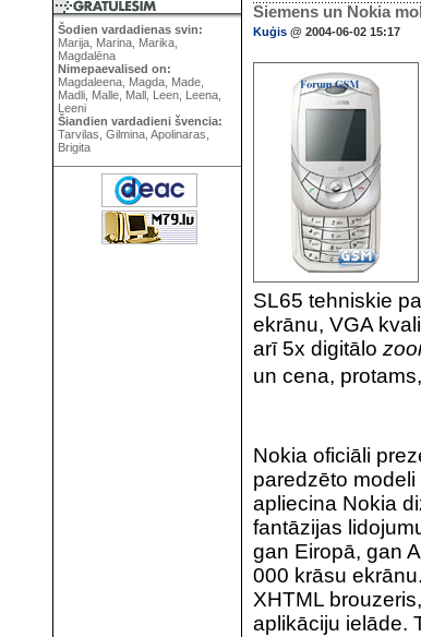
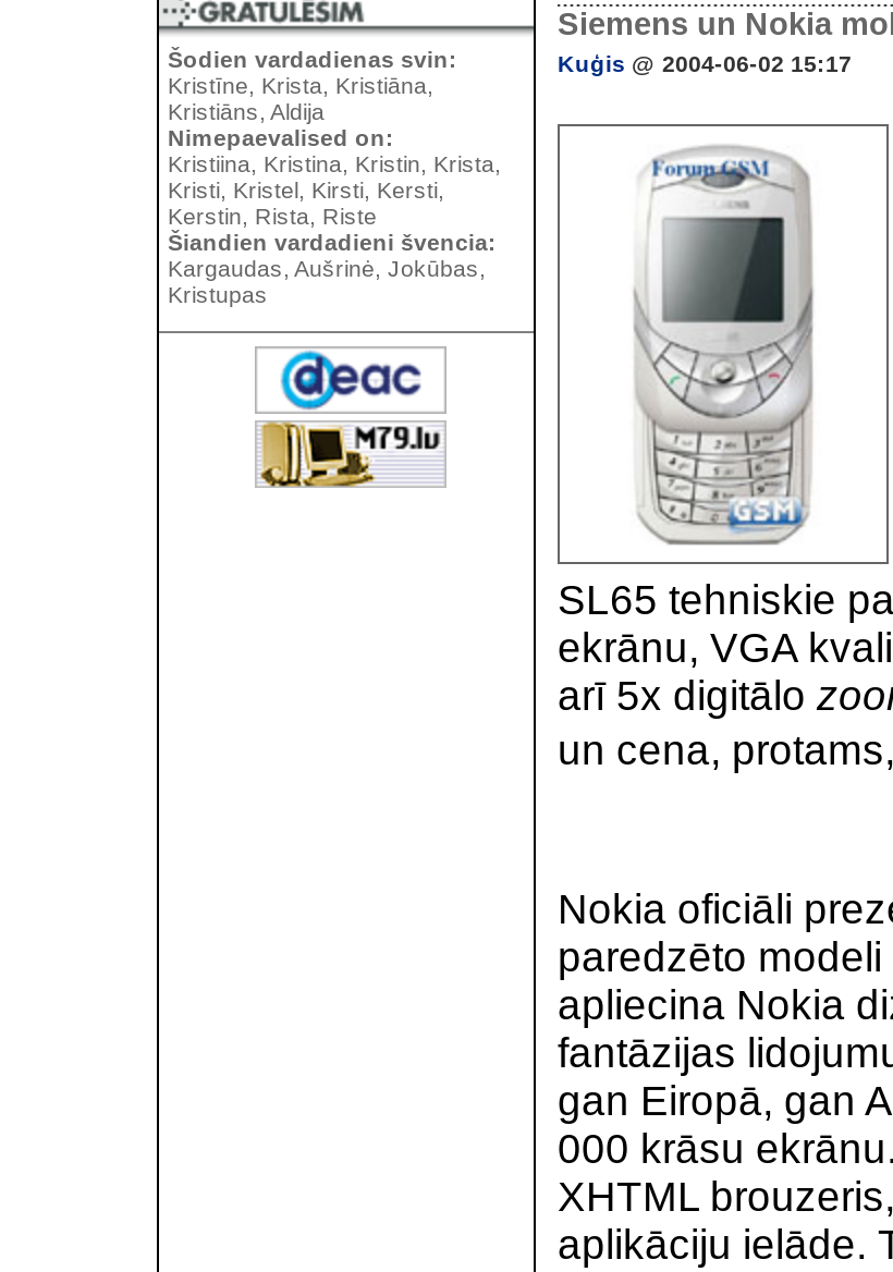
- Marija, Marina, Marika,
- Magdalēna
+ Kristīne, Krista, Kristiāna,
+ Kristiāns, Aldija

- Magdaleena, Magda, Made,
- Madli, Malle, Mall, Leen, Leena,
- Leeni
+ Kristiina, Kristina, Kristin, Krista,
+ Kristi, Kristel, Kirsti, Kersti,
+ Kerstin, Rista, Riste

- Tarvilas, Gilmina, Apolinaras,
- Brigita
+ Kargaudas, Aušrinė, Jokūbas,
+ Kristupas
